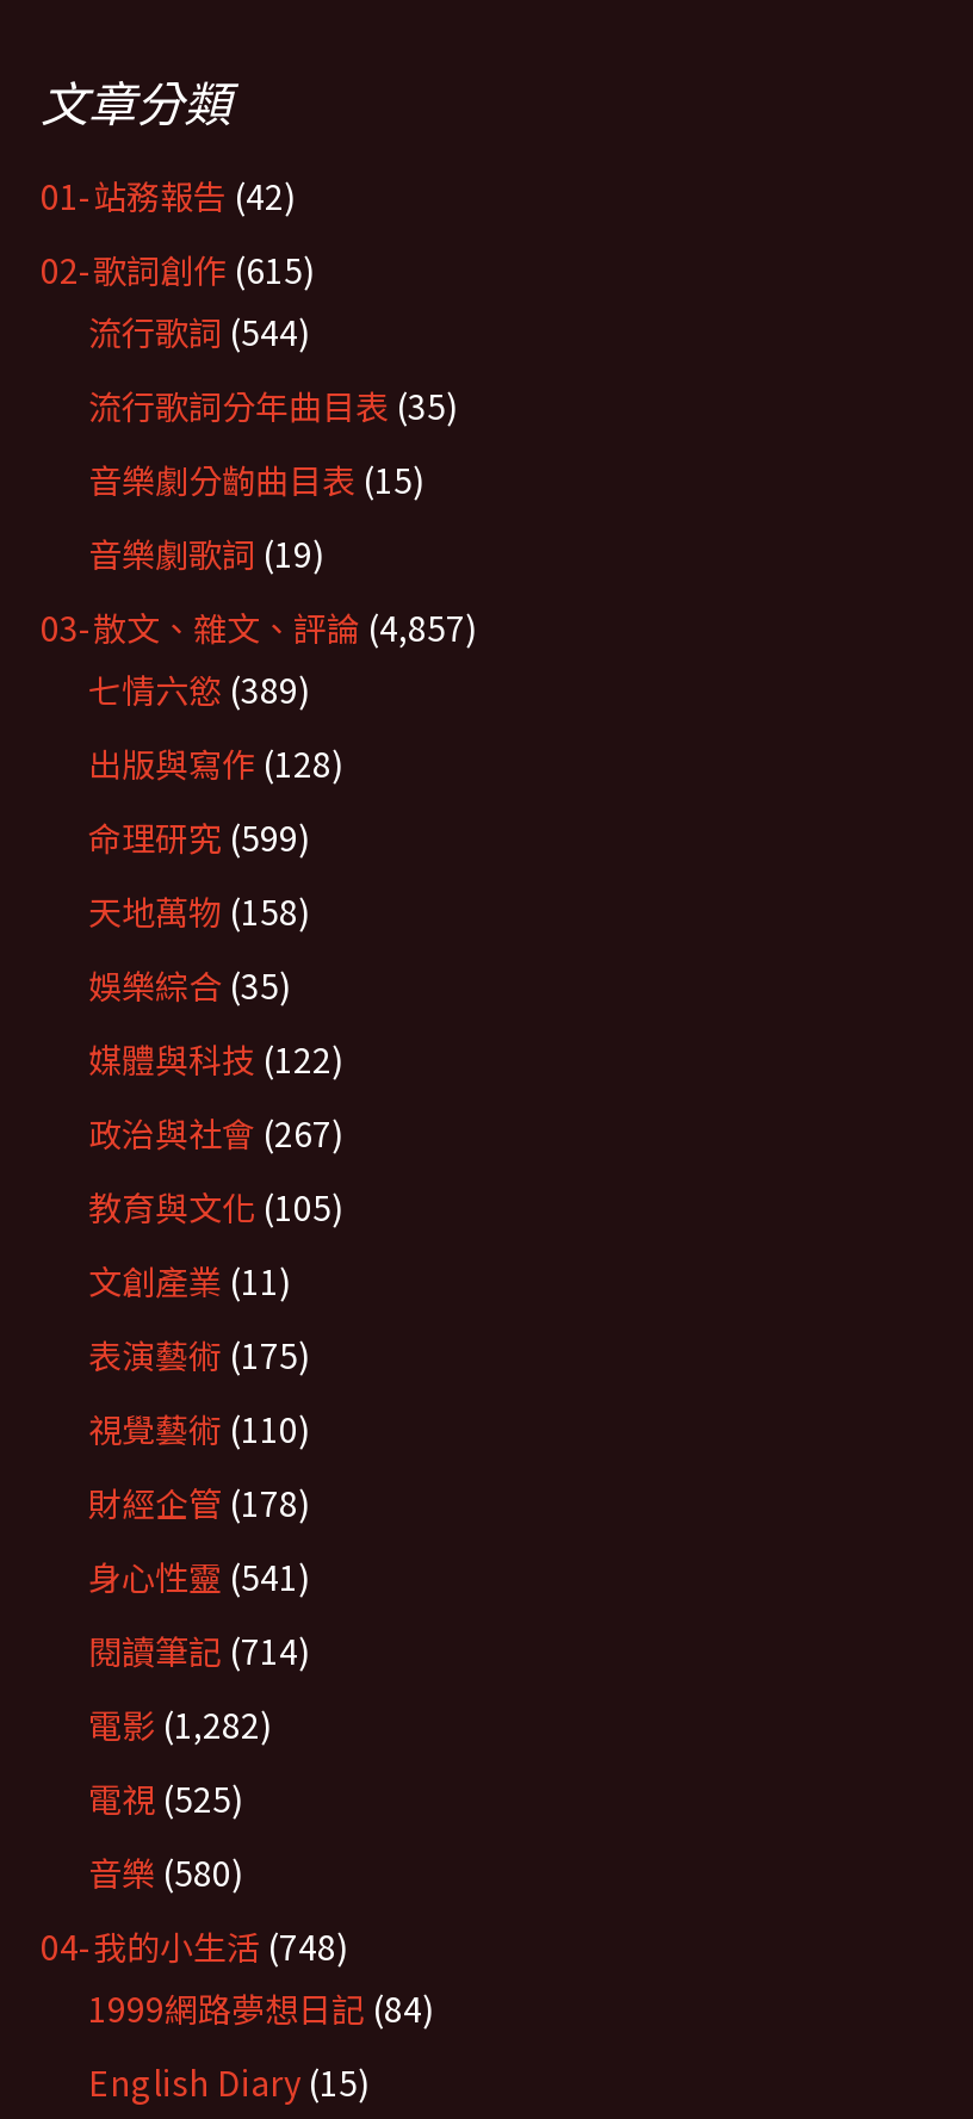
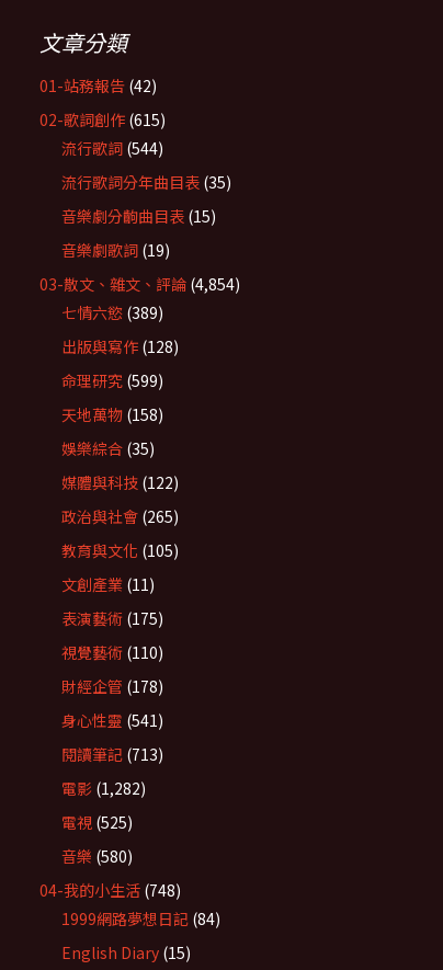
- 03-散文、雜文、評論(4,857)
+ 03-散文、雜文、評論(4,854)

- 政治與社會(267)
+ 政治與社會(265)

- 閱讀筆記(714)
+ 閱讀筆記(713)
